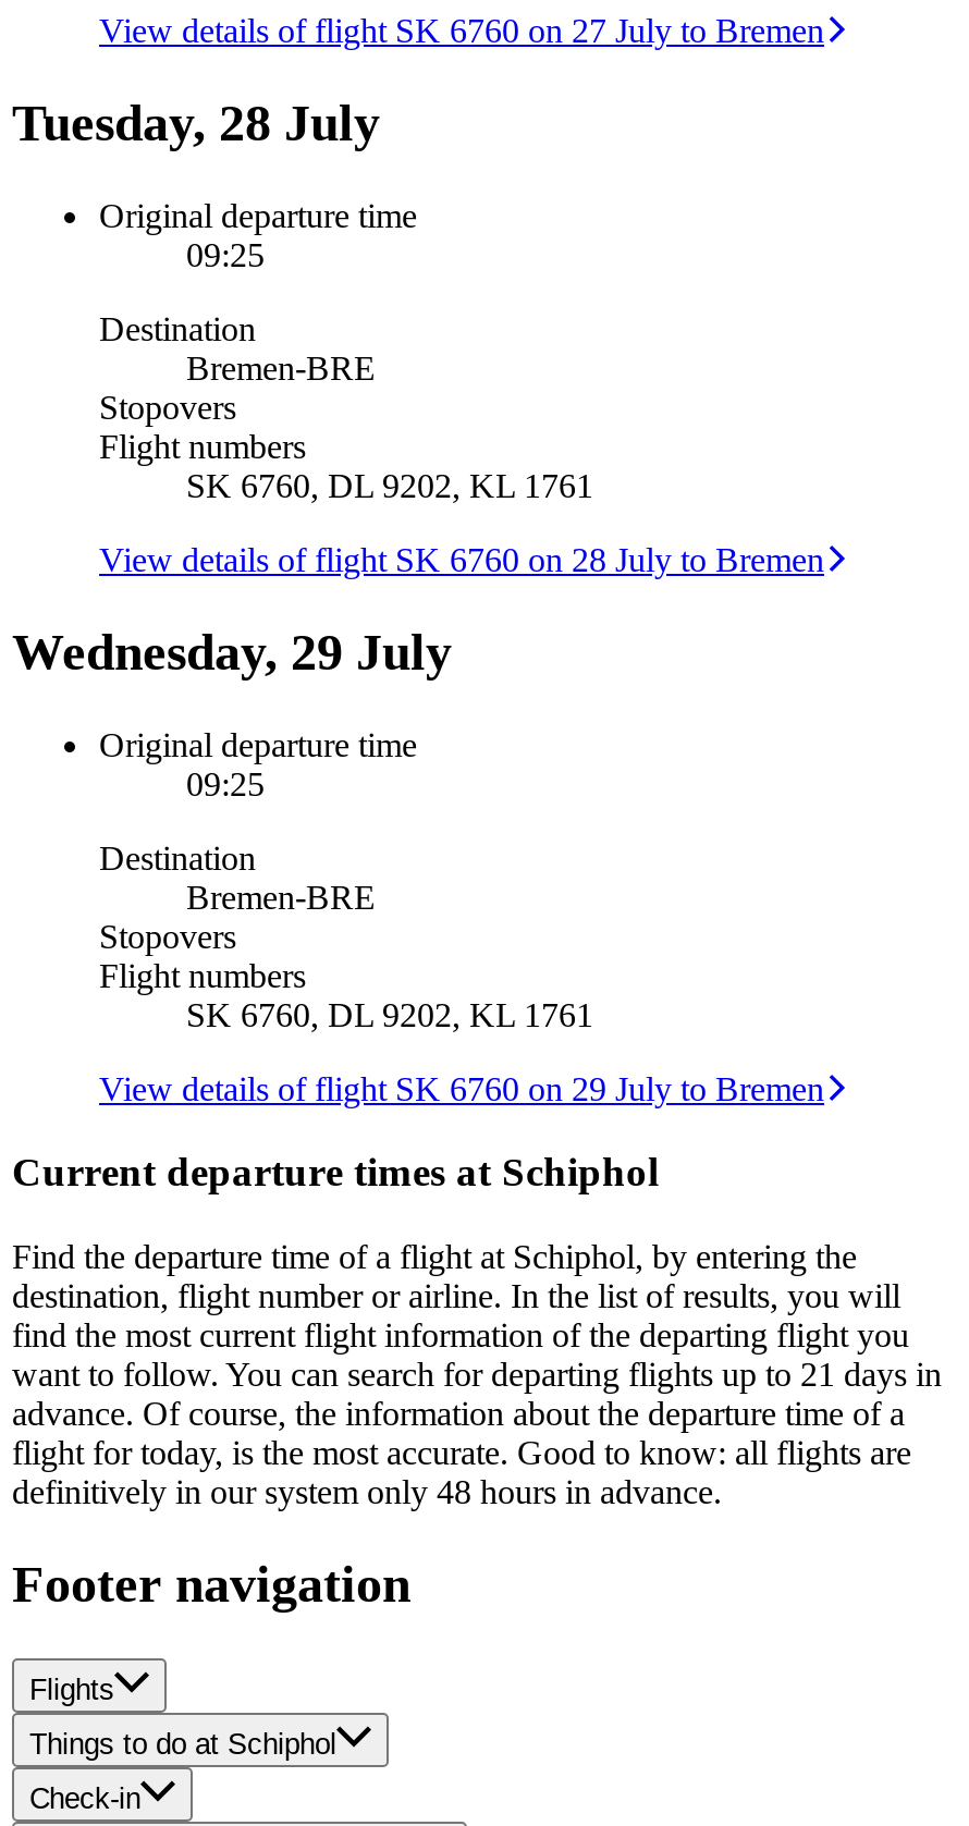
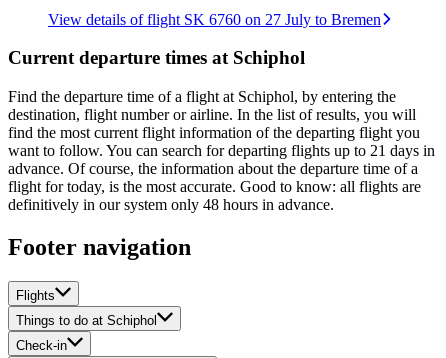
- Tuesday, 28 July
- Original departure time
- 09:25
- Destination
- Bremen-BRE
- Stopovers
- Flight numbers
- SK 6760, DL 9202, KL 1761
- View details of flight SK 6760 on 28 July to Bremen
- Wednesday, 29 July
- Original departure time
- 09:25
- Destination
- Bremen-BRE
- Stopovers
- Flight numbers
- SK 6760, DL 9202, KL 1761
- View details of flight SK 6760 on 29 July to Bremen
